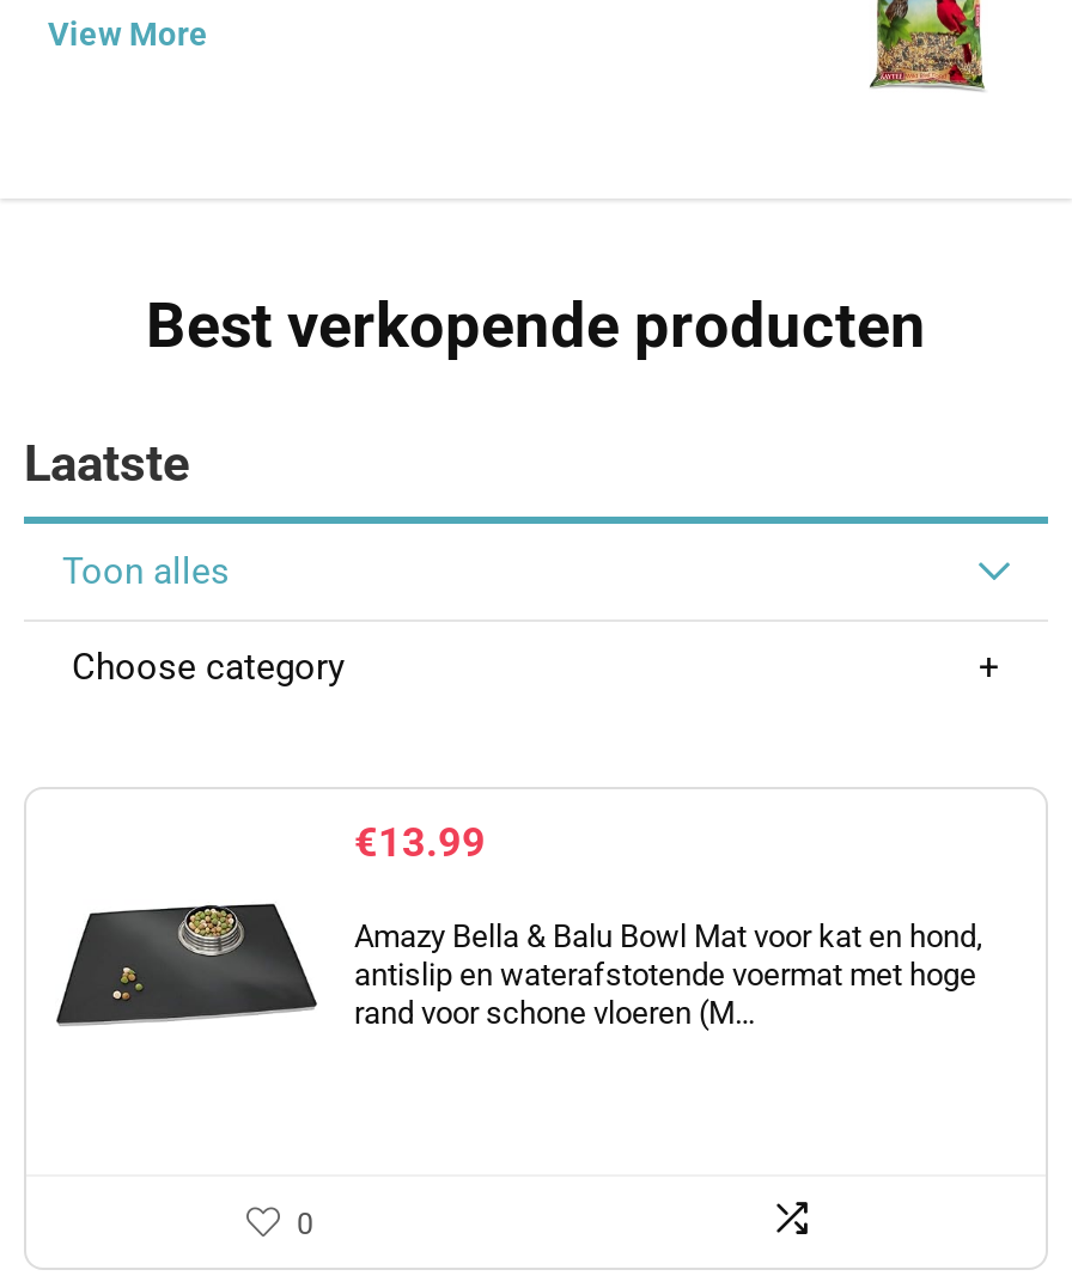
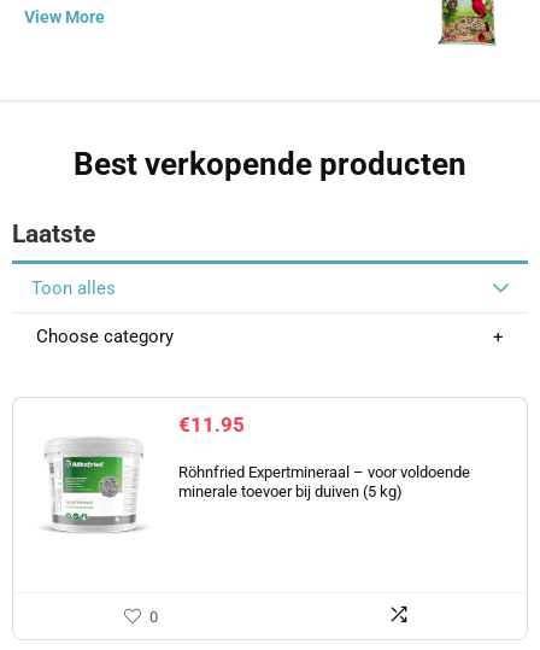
- €13.99
+ €11.95

- [image]
- Amazy Bella & Balu Bowl Mat voor kat en hond,
- antislip en waterafstotende voermat met hoge
- rand voor schone vloeren (M…
+ [image]
+ Röhnfried Expertmineraal – voor voldoende
+ minerale toevoer bij duiven (5 kg)
